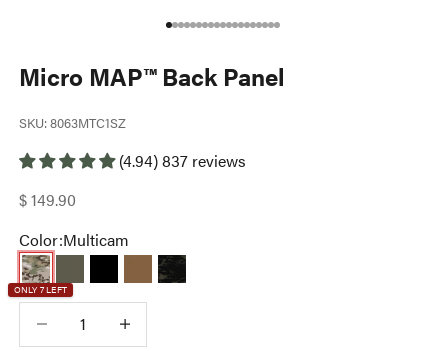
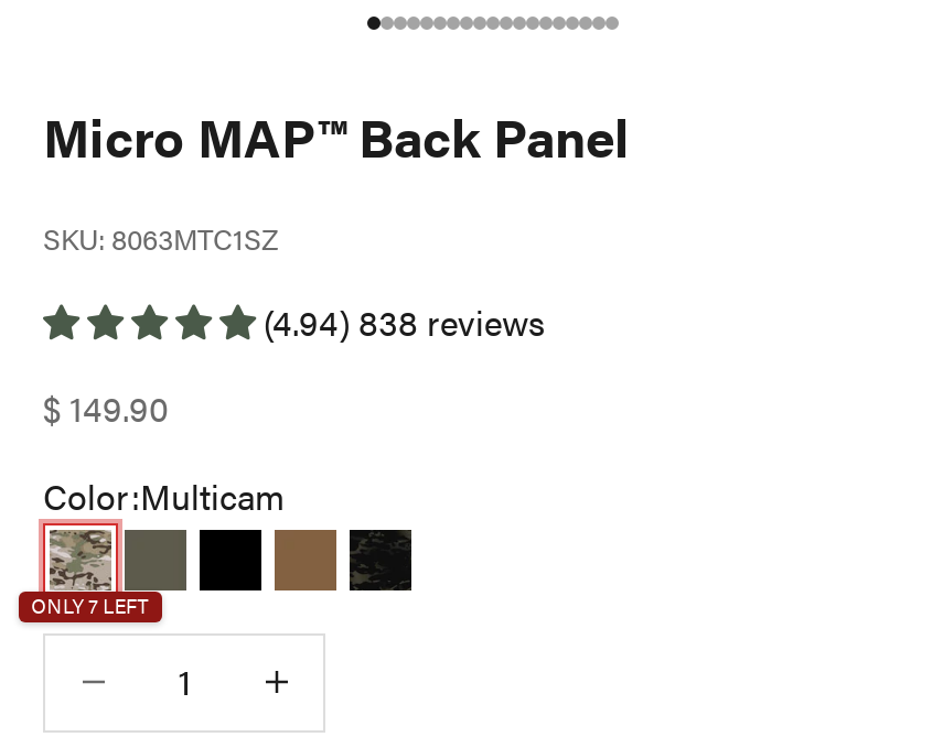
- (4.94) 837 reviews
+ (4.94) 838 reviews
